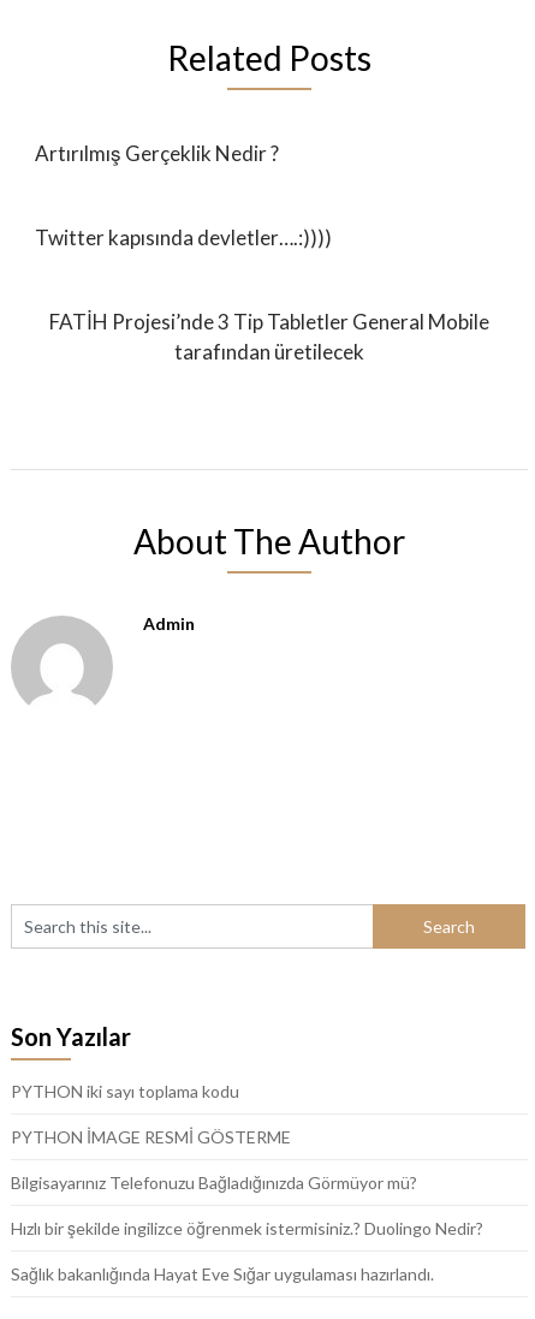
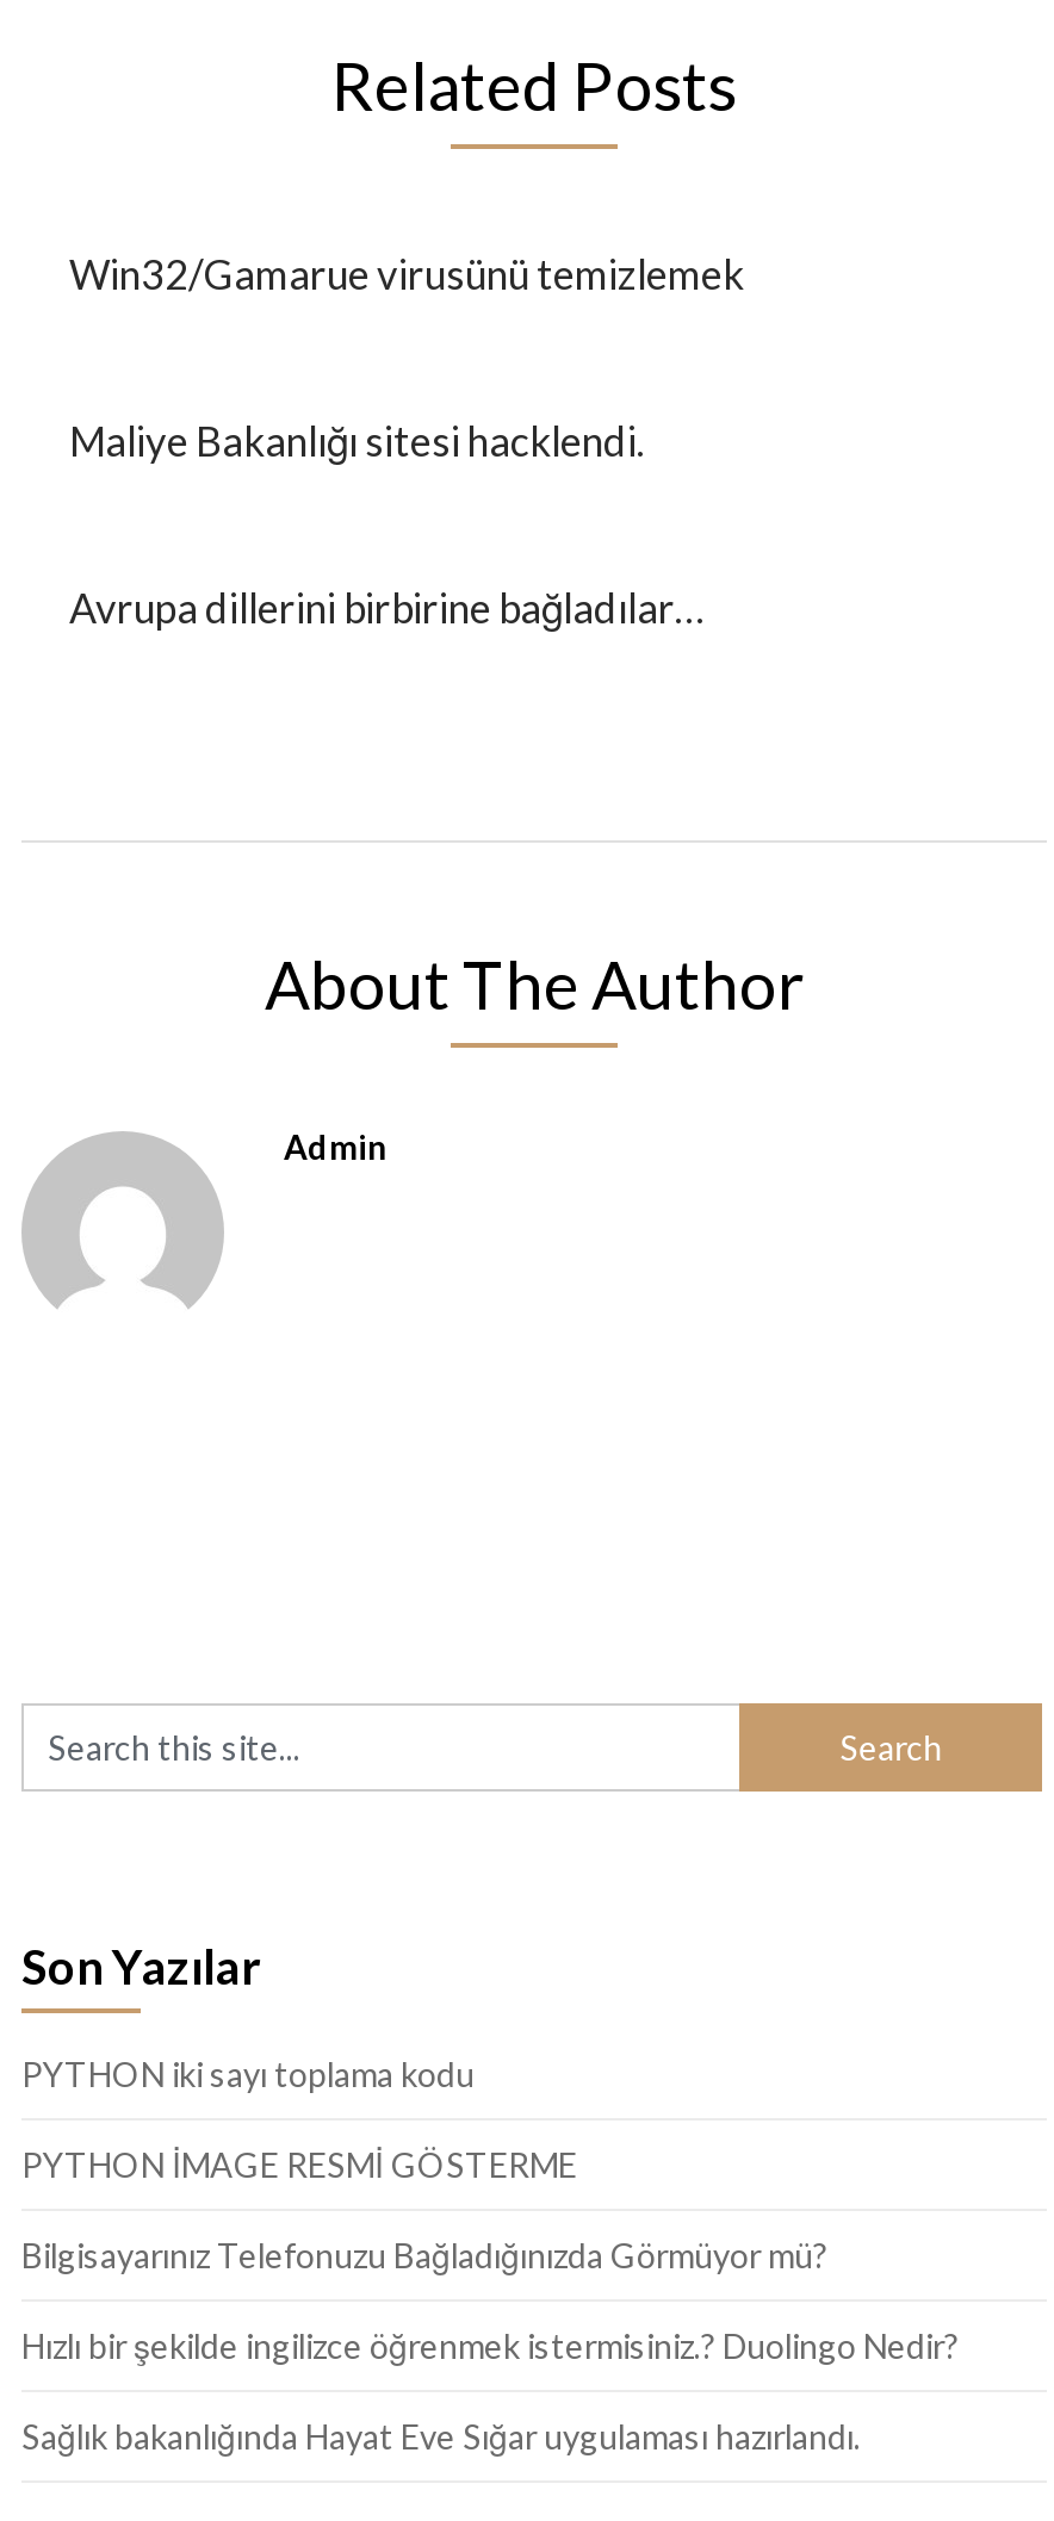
- Artırılmış Gerçeklik Nedir ?
+ Win32/Gamarue virusünü temizlemek

- Twitter kapısında devletler….:))))
+ Maliye Bakanlığı sitesi hacklendi.

- FATİH Projesi’nde 3 Tip Tabletler General Mobile
- tarafından üretilecek
+ Avrupa dillerini birbirine bağladılar…
